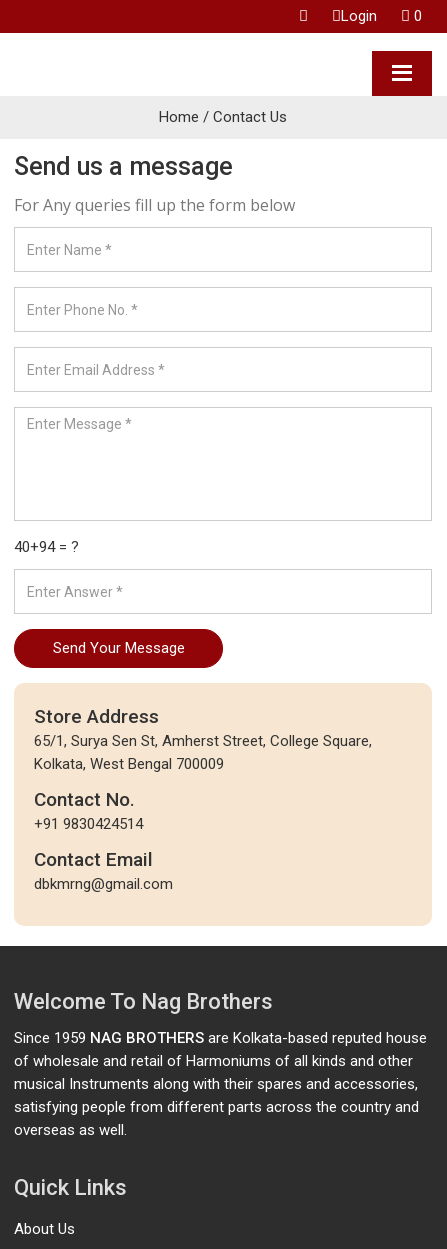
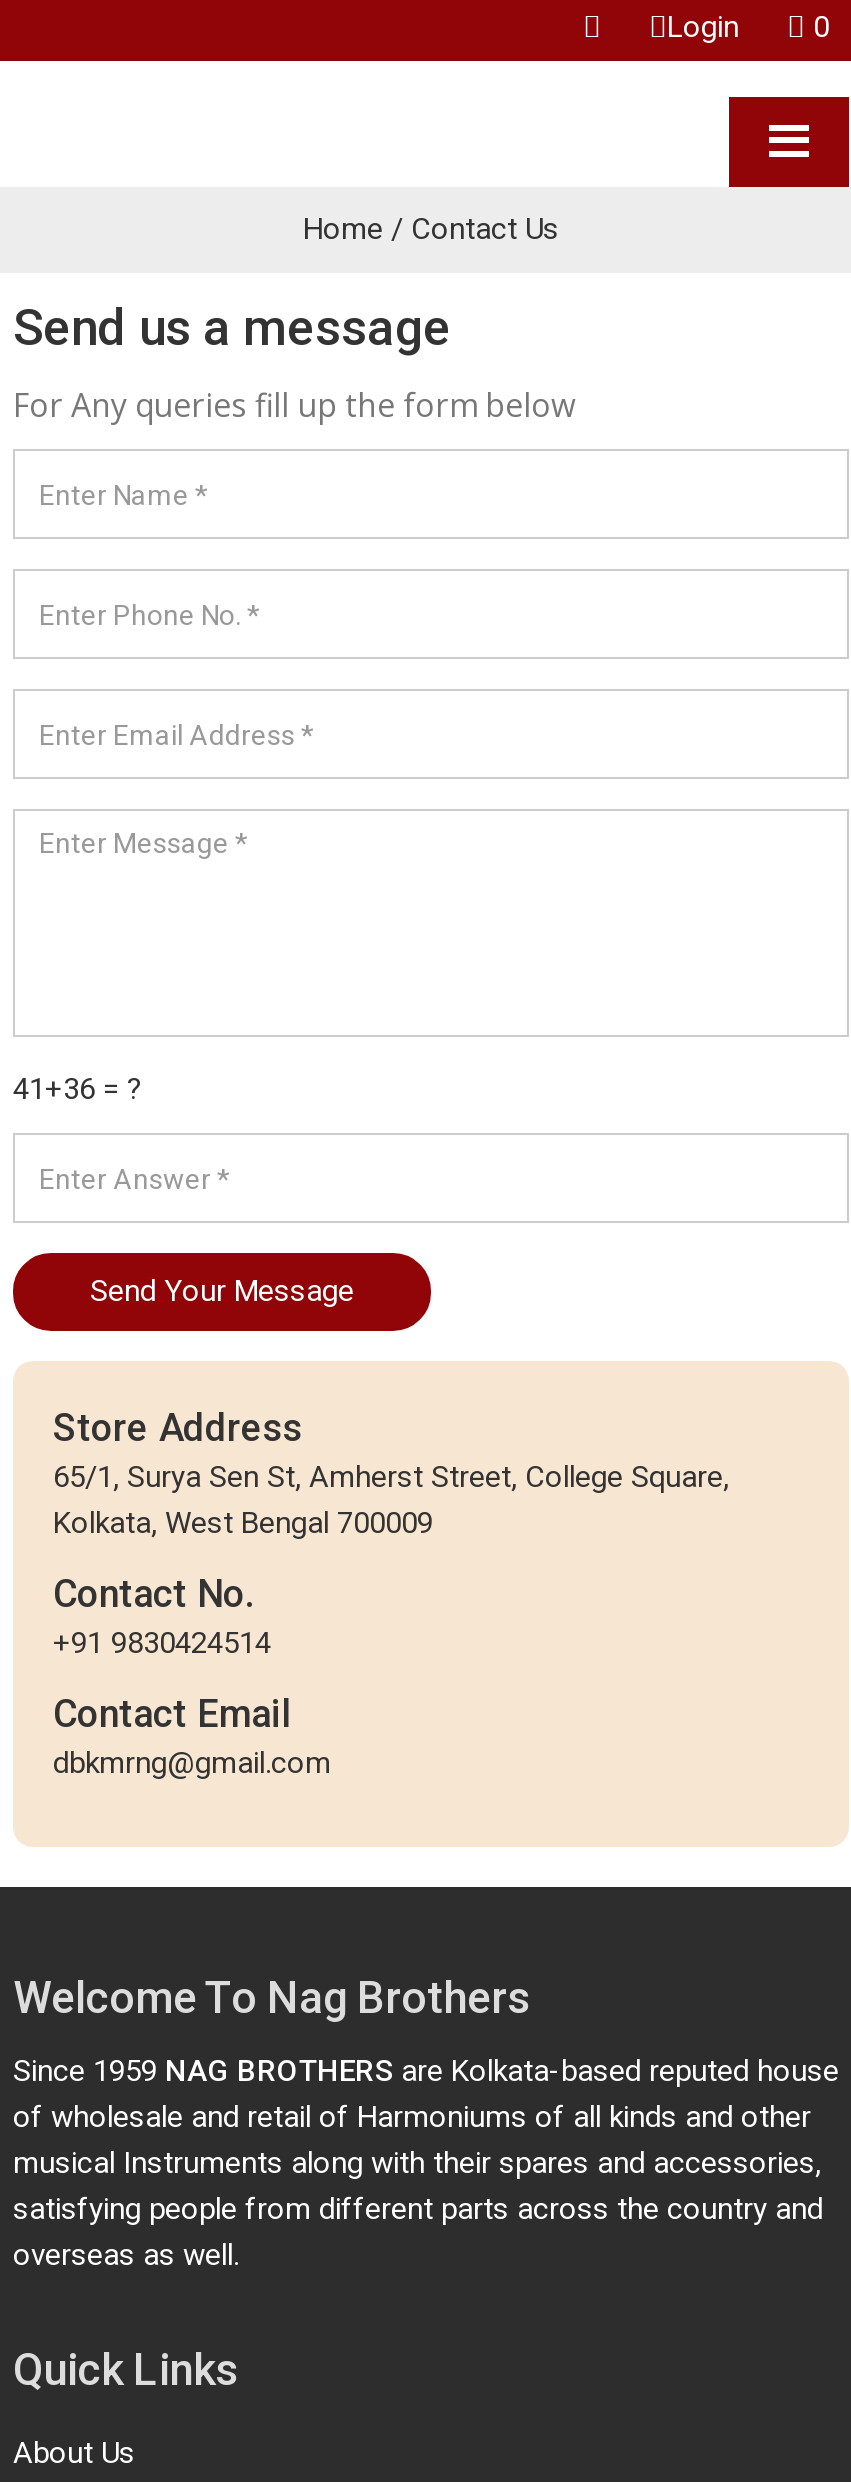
- 40+94 = ?
+ 41+36 = ?
